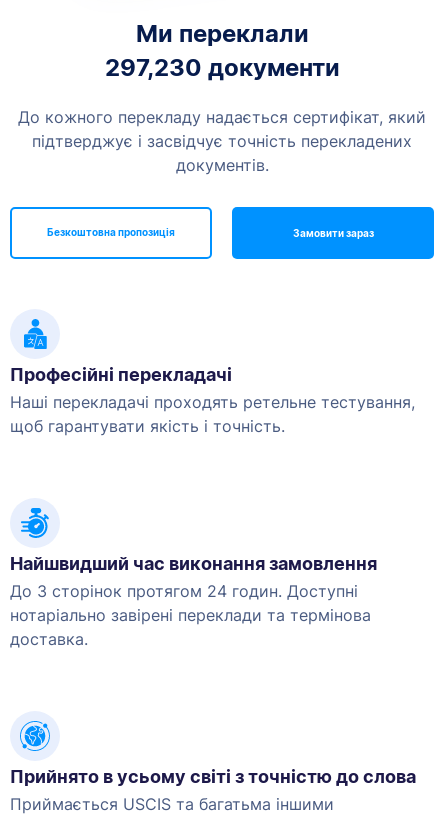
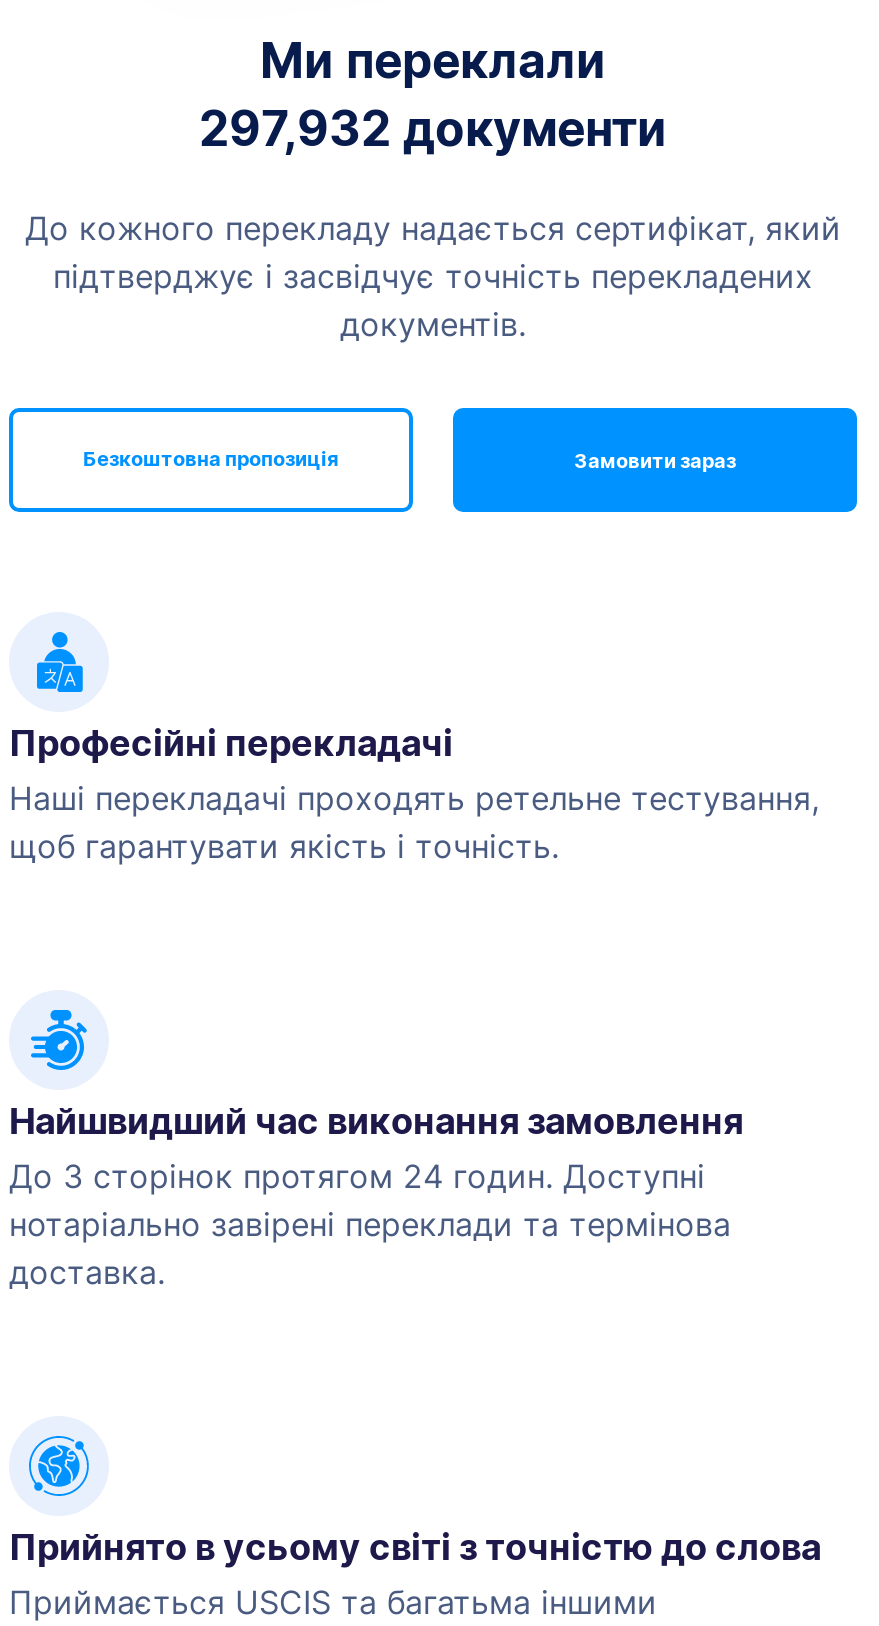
- 297,230 документи
+ 297,932 документи
